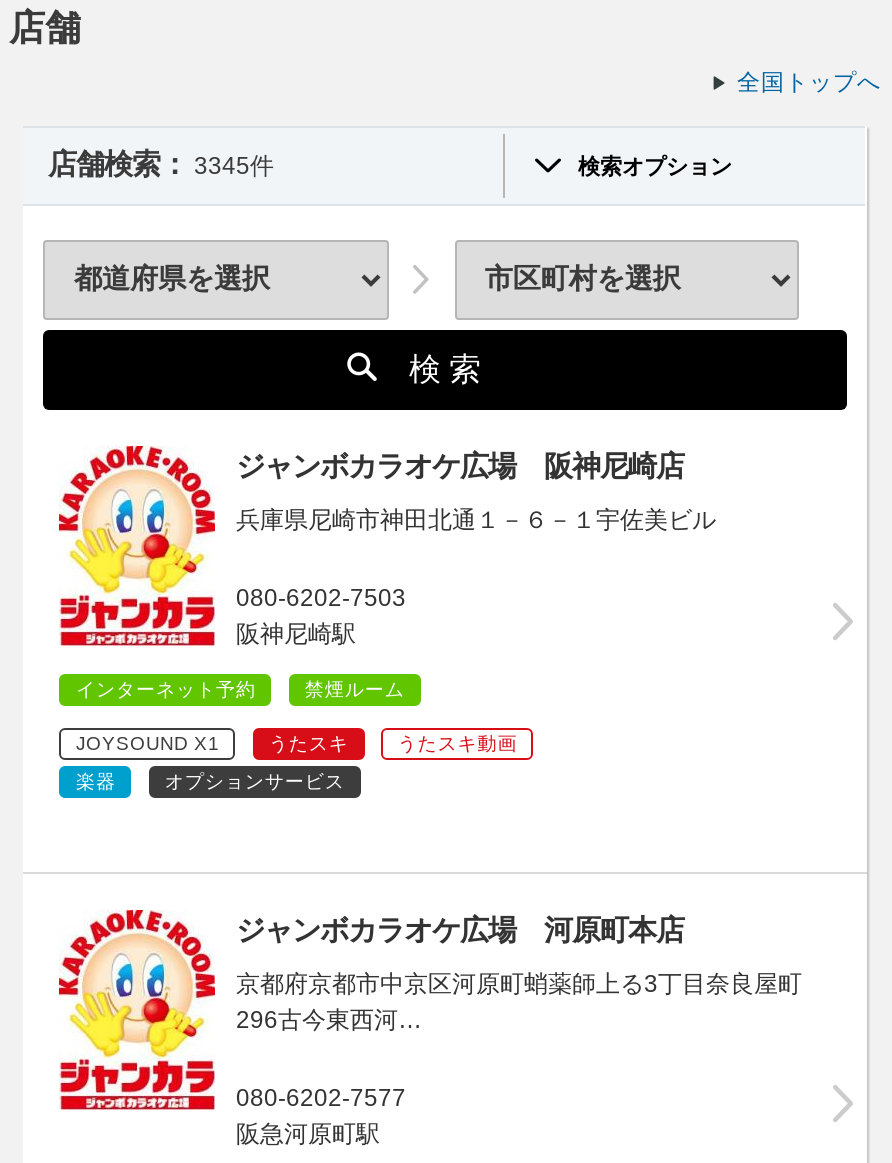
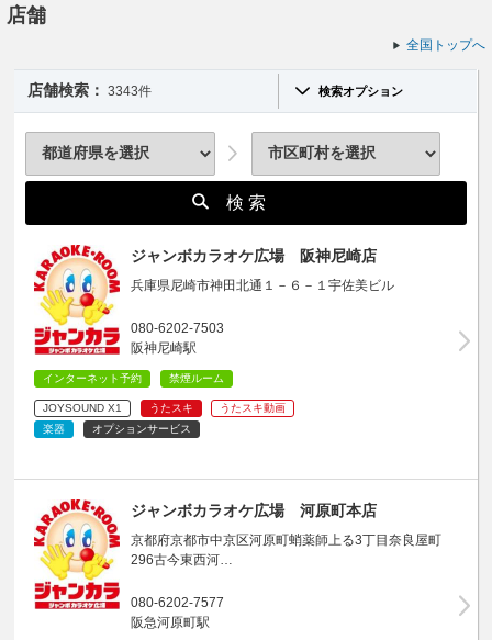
- 店舗検索： 3345件
+ 店舗検索： 3343件
